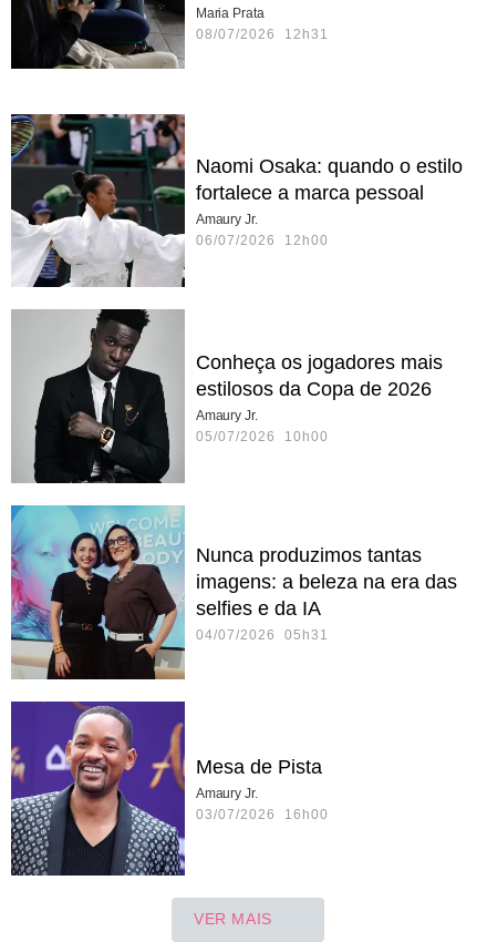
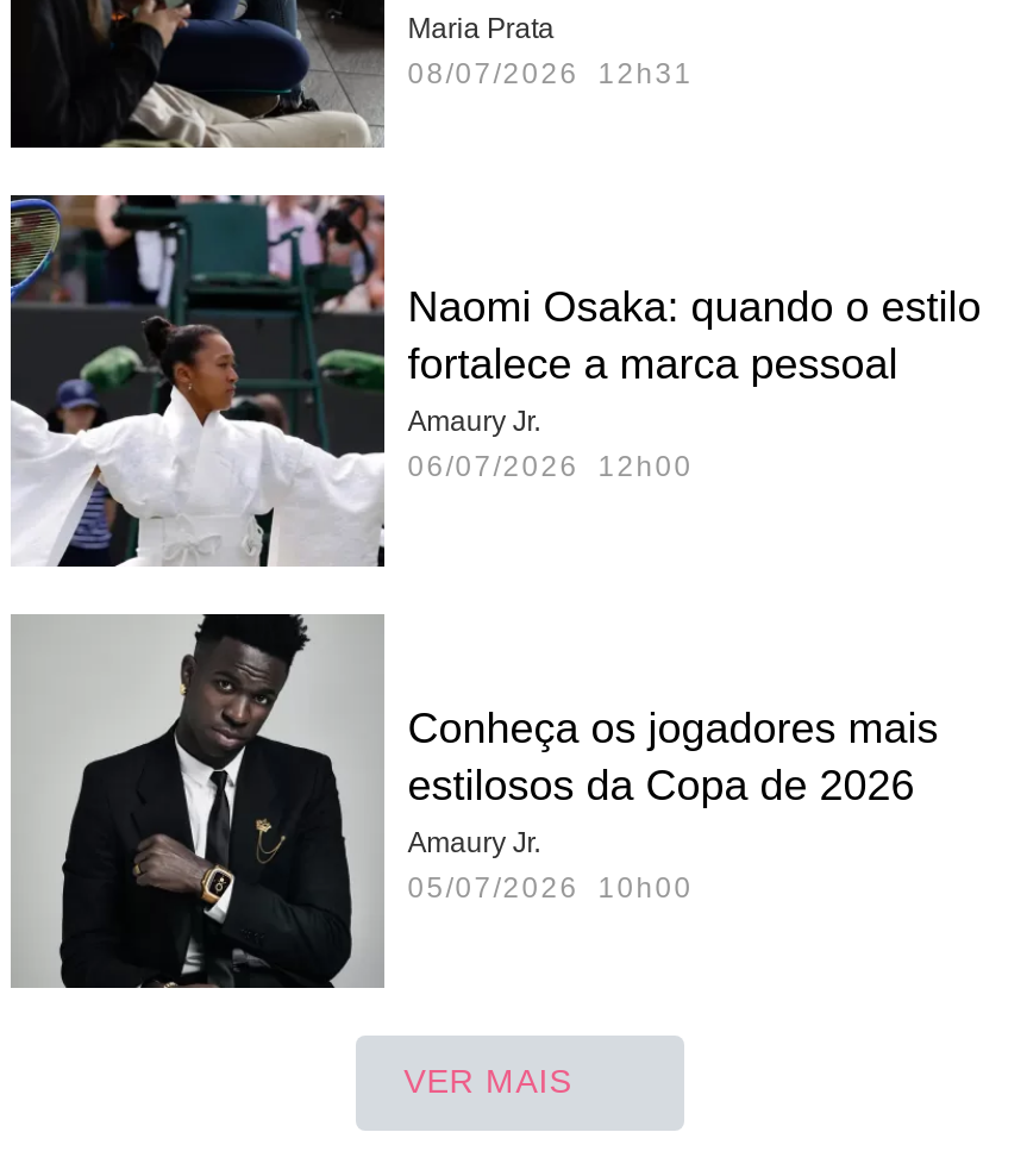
- [image]
- Nunca produzimos tantas
- imagens: a beleza na era das
- selfies e da IA
- 04/07/2026 05h31

- [image]
- Mesa de Pista
- Amaury Jr.
- 03/07/2026 16h00
